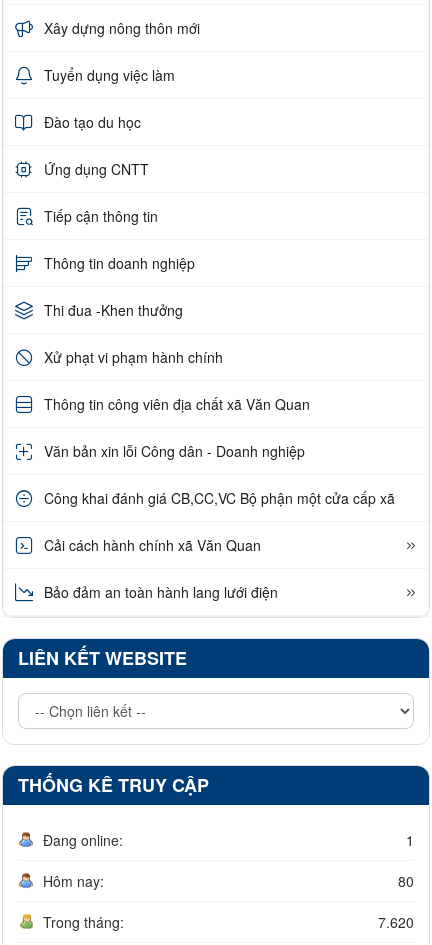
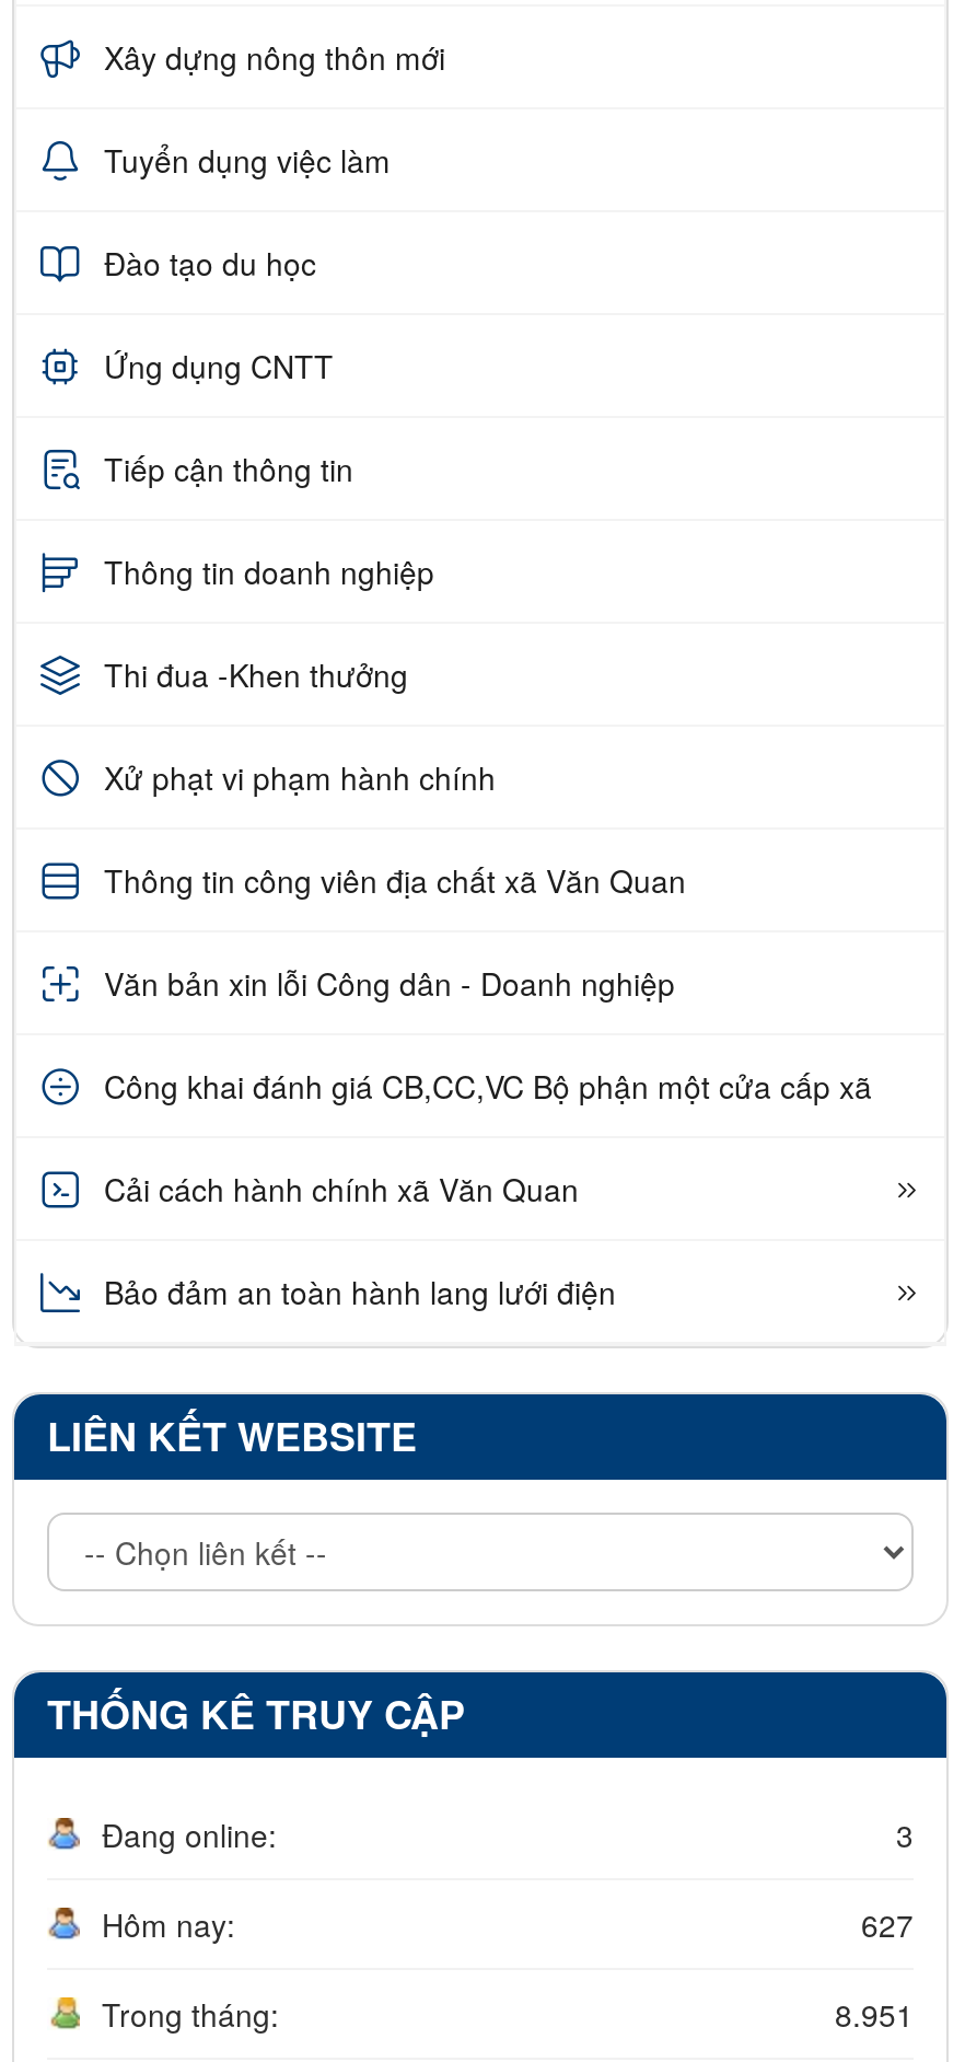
- 1
+ 3

- 80
+ 627

- 7.620
+ 8.951
